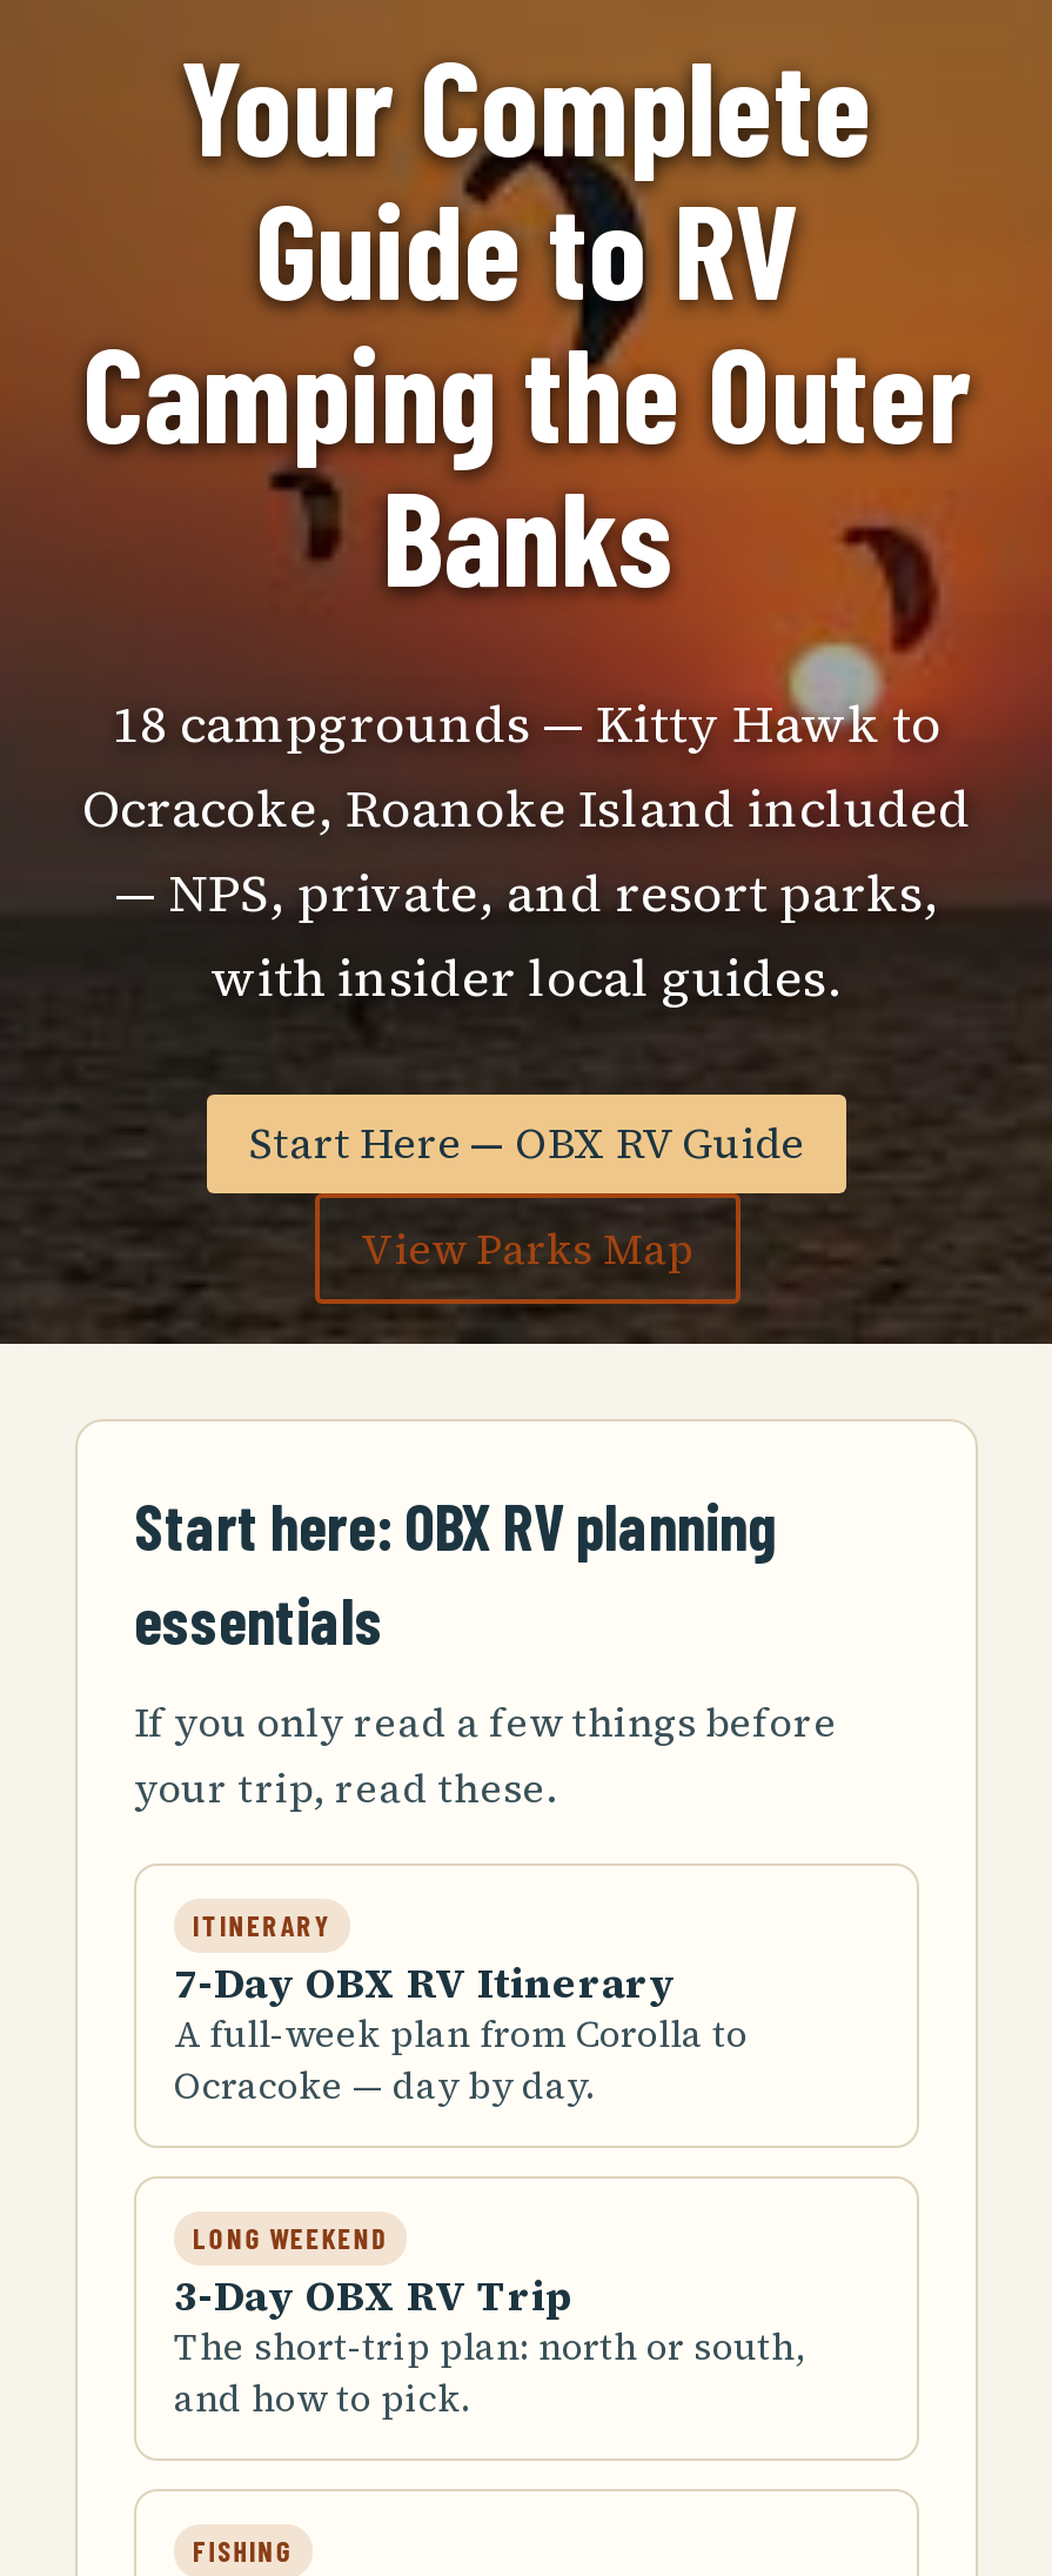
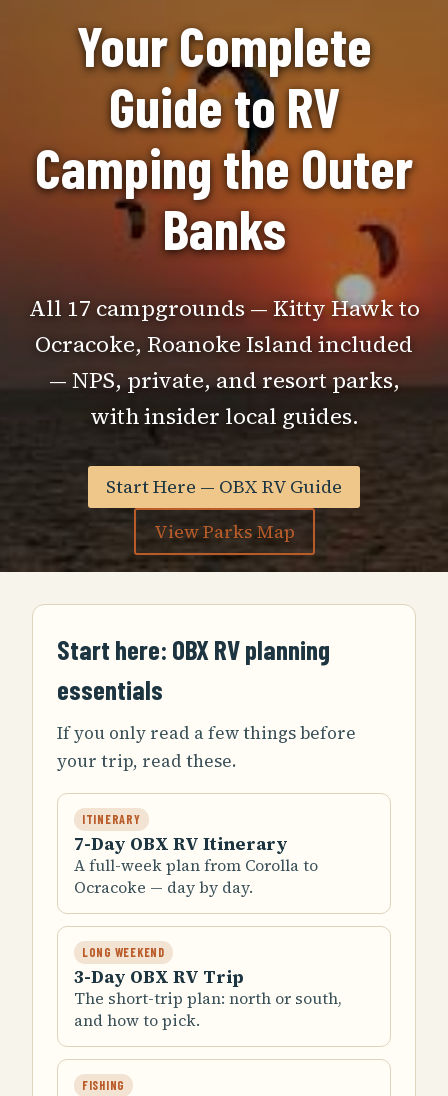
- 18 campgrounds — Kitty Hawk to
+ All 17 campgrounds — Kitty Hawk to
